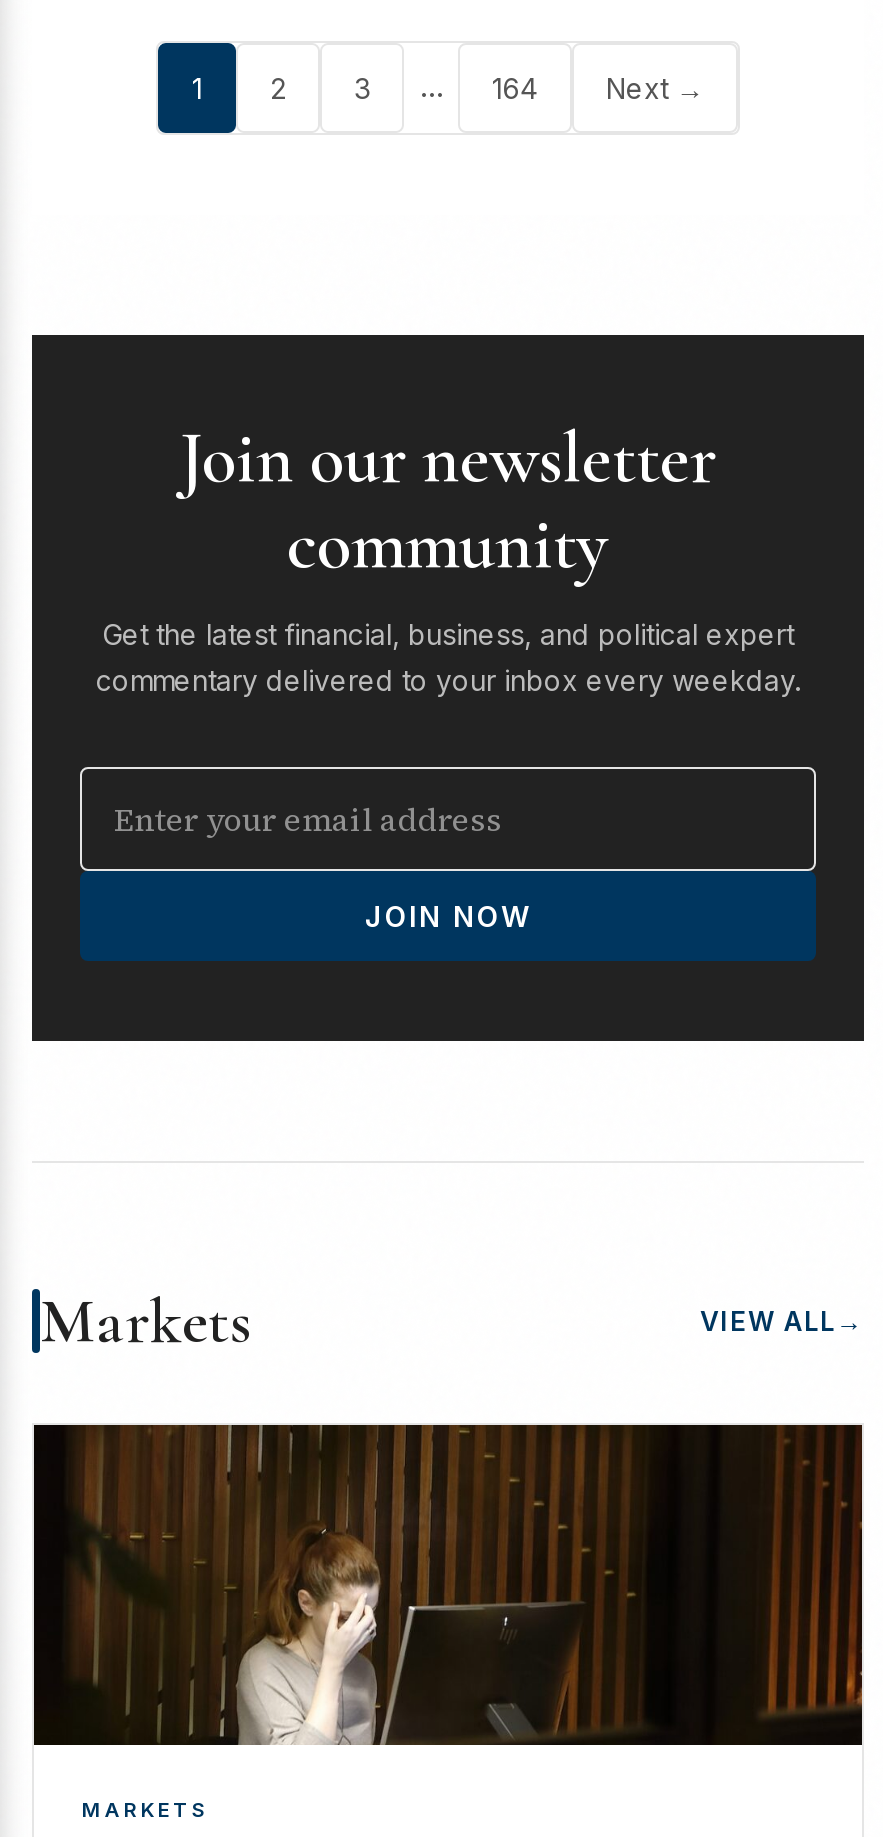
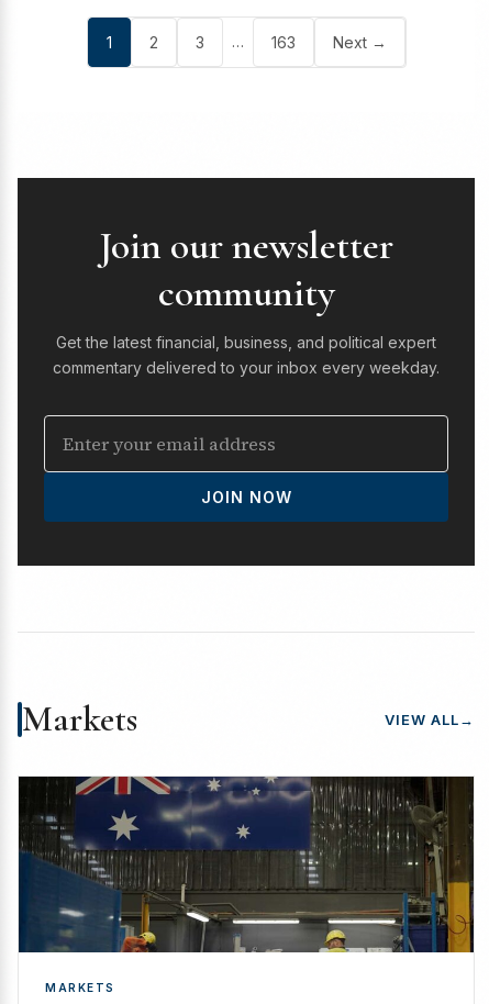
- 164
+ 163

- [image]
+ [image]
